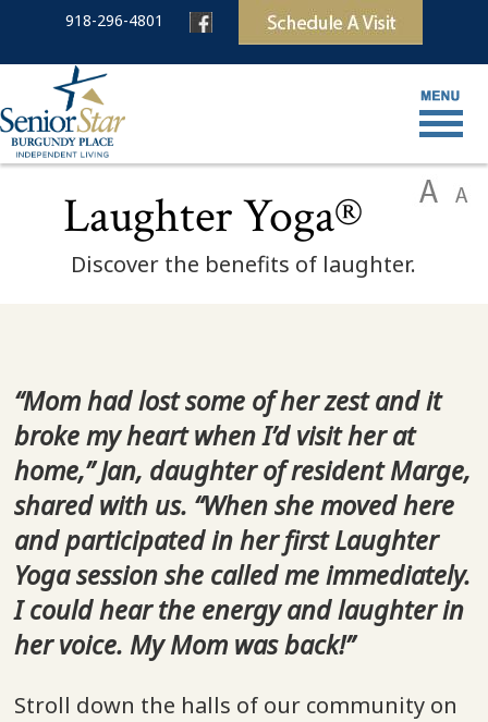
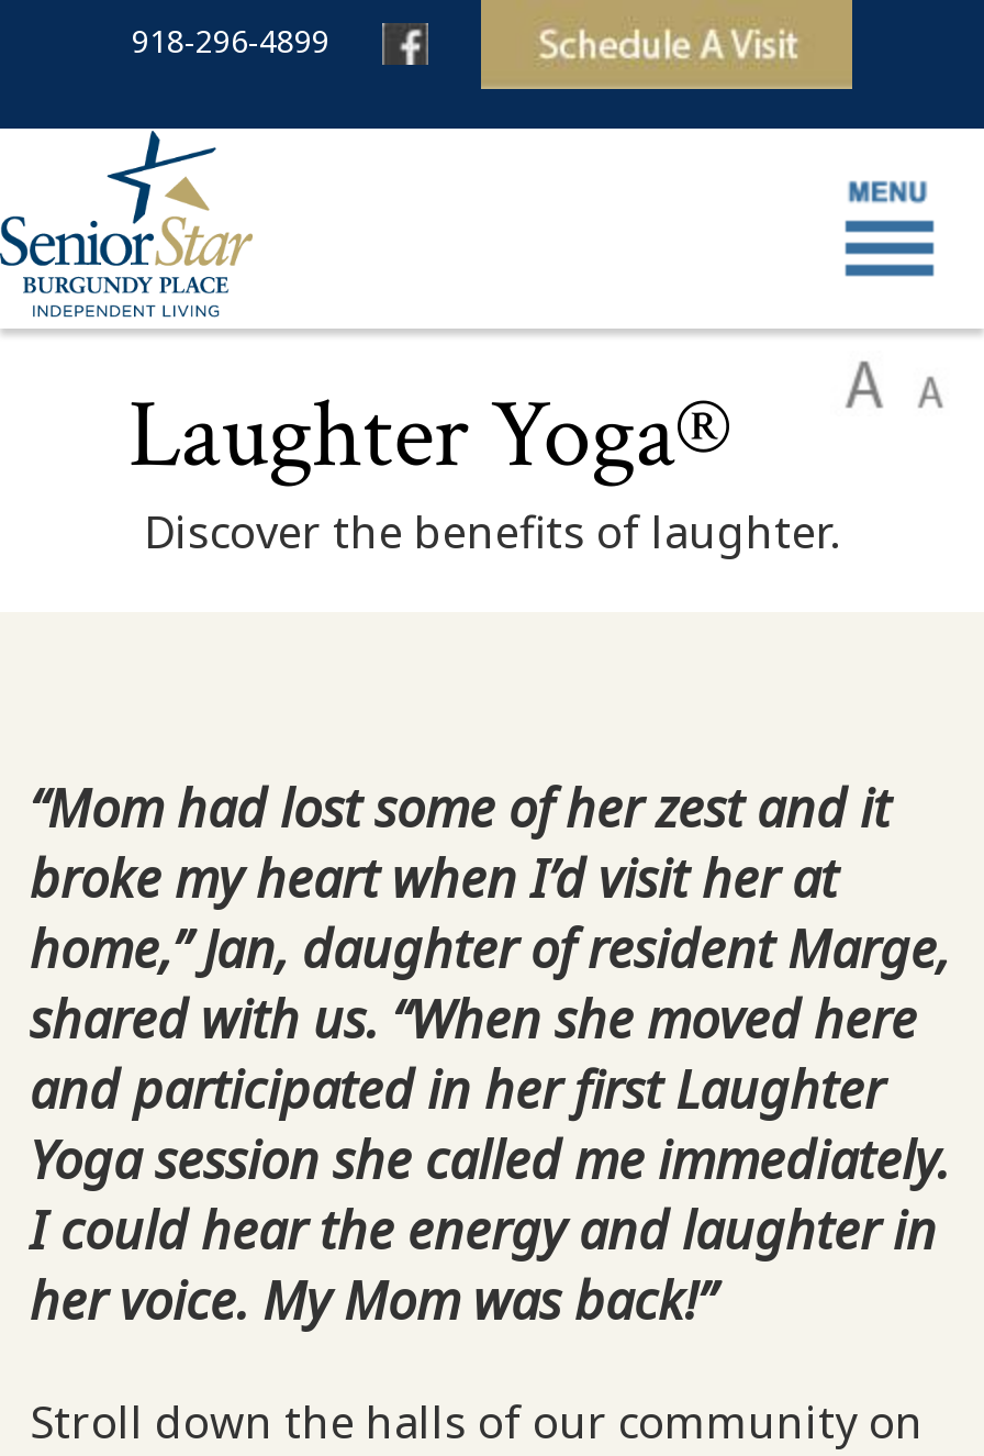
- 918-296-4801
+ 918-296-4899
